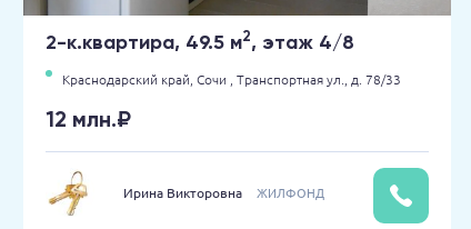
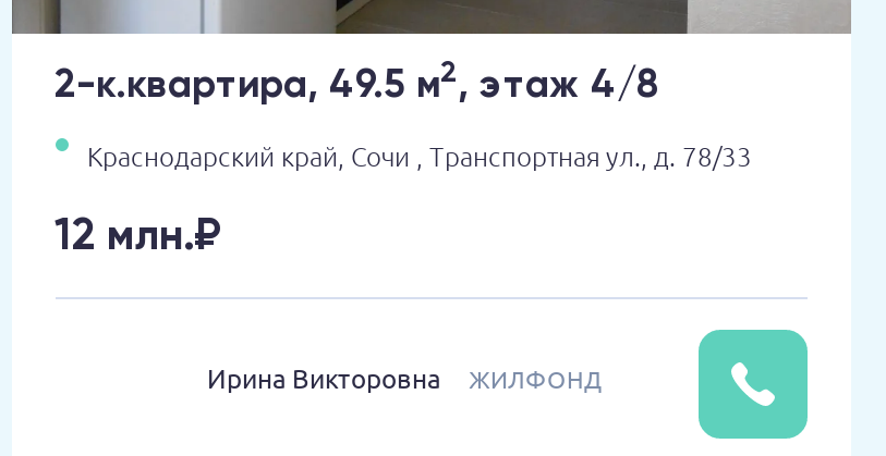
- [image]
